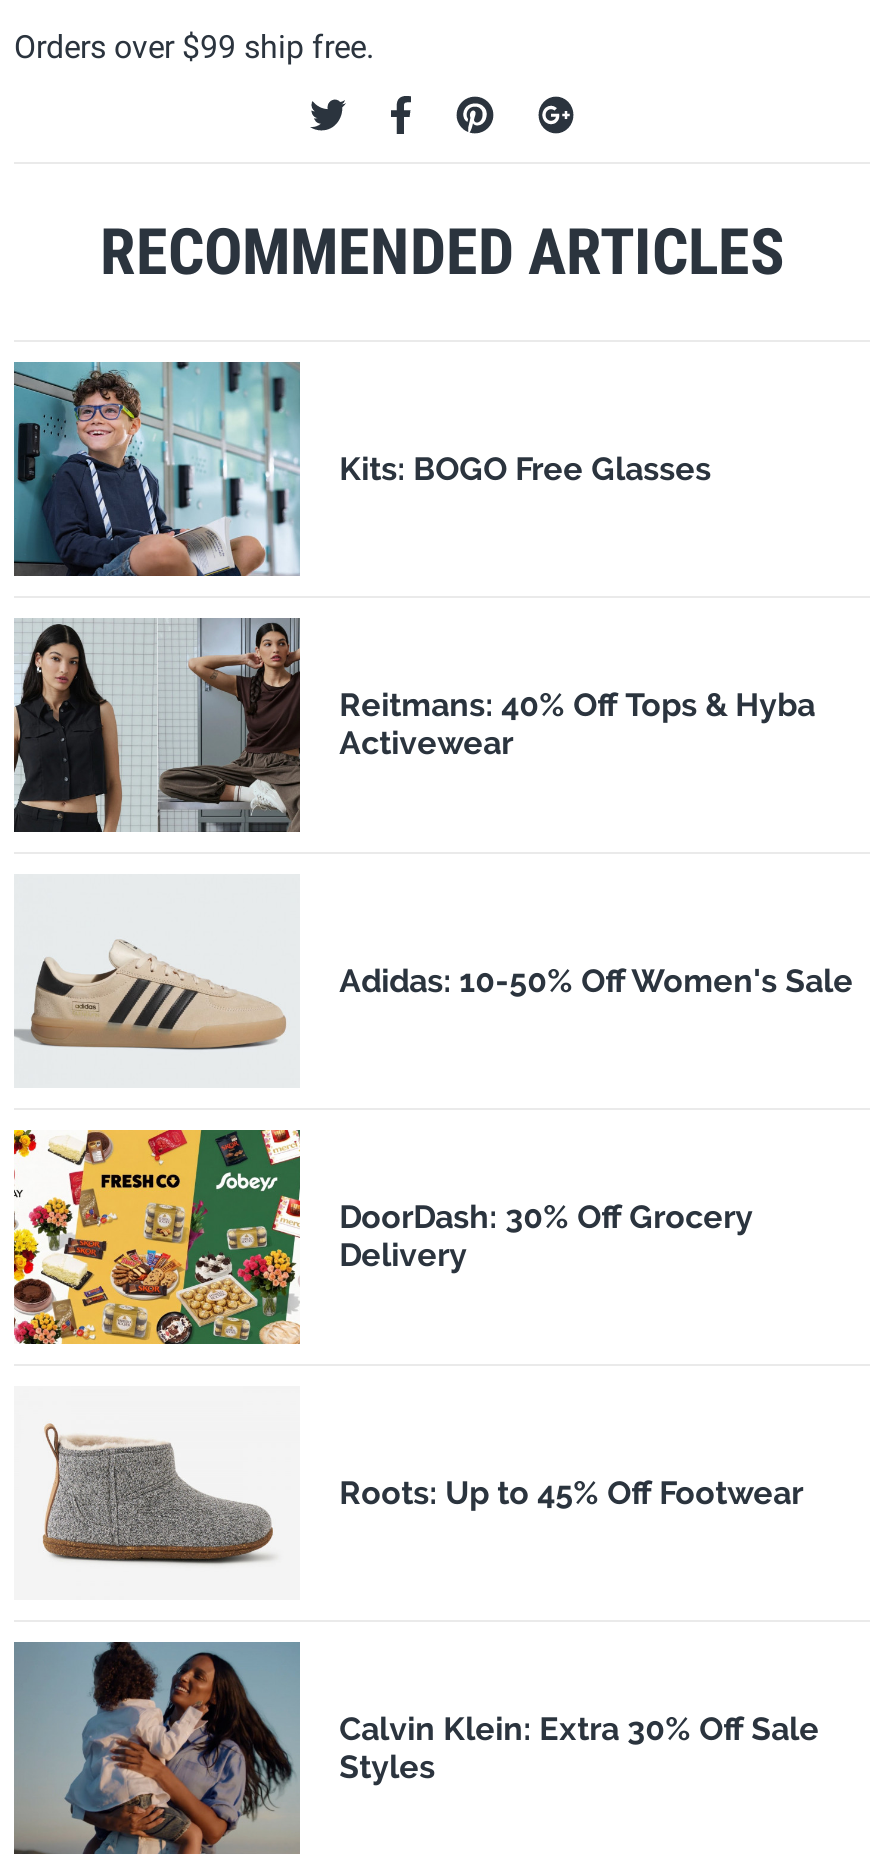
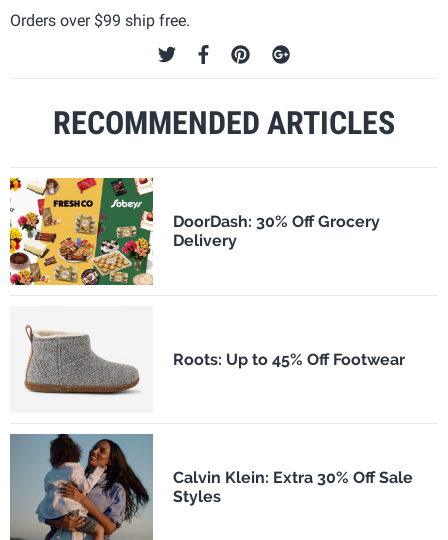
- [image]
- Kits: BOGO Free Glasses

- [image]
- Reitmans: 40% Off Tops & Hyba
- Activewear

- [image]
- Adidas: 10-50% Off Women's Sale
